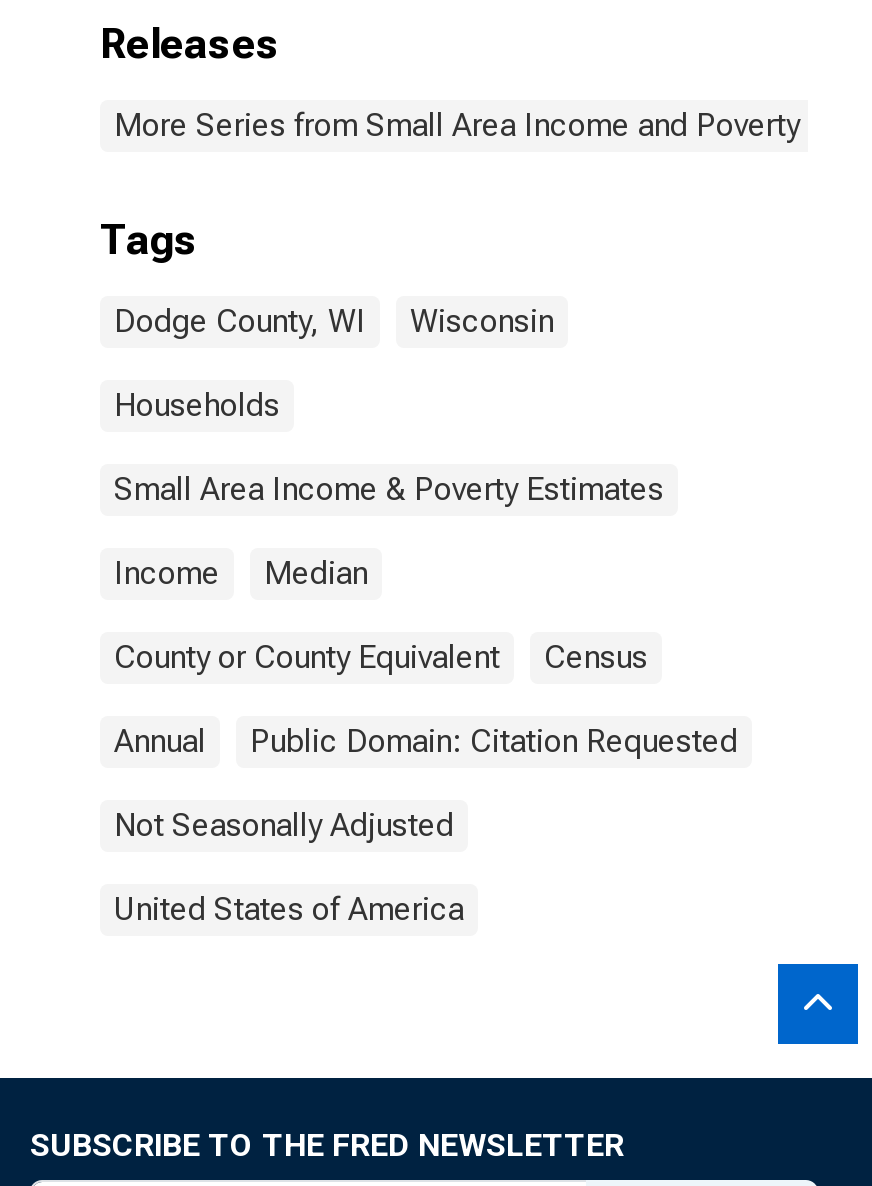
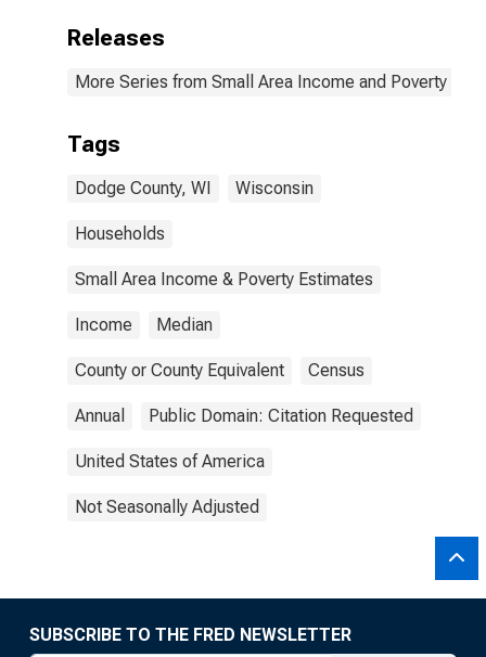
moved down: Not Seasonally Adjusted

moved up: United States of America
